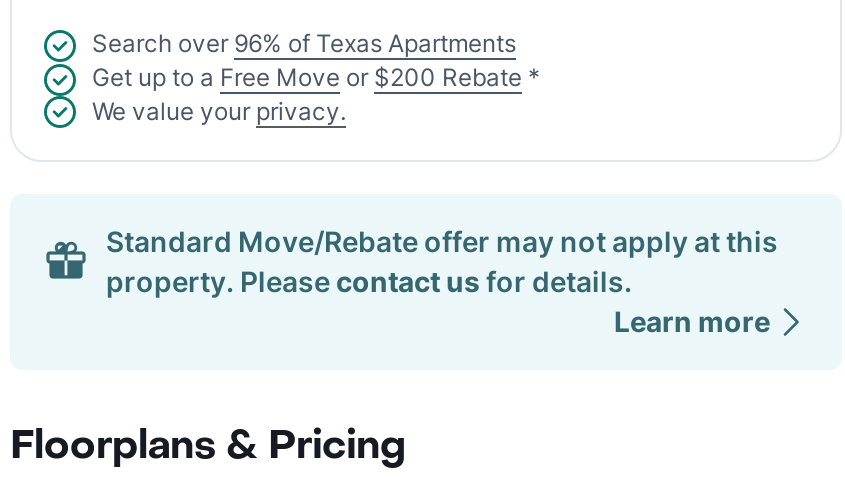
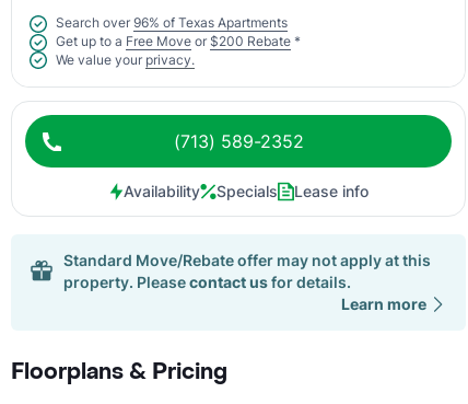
+ (713) 589-2352
+ Availability
+ Specials
+ Lease info
